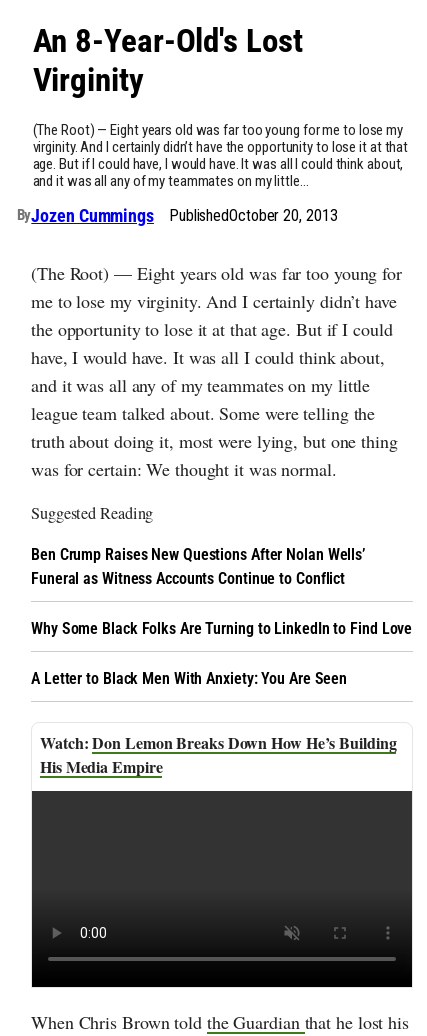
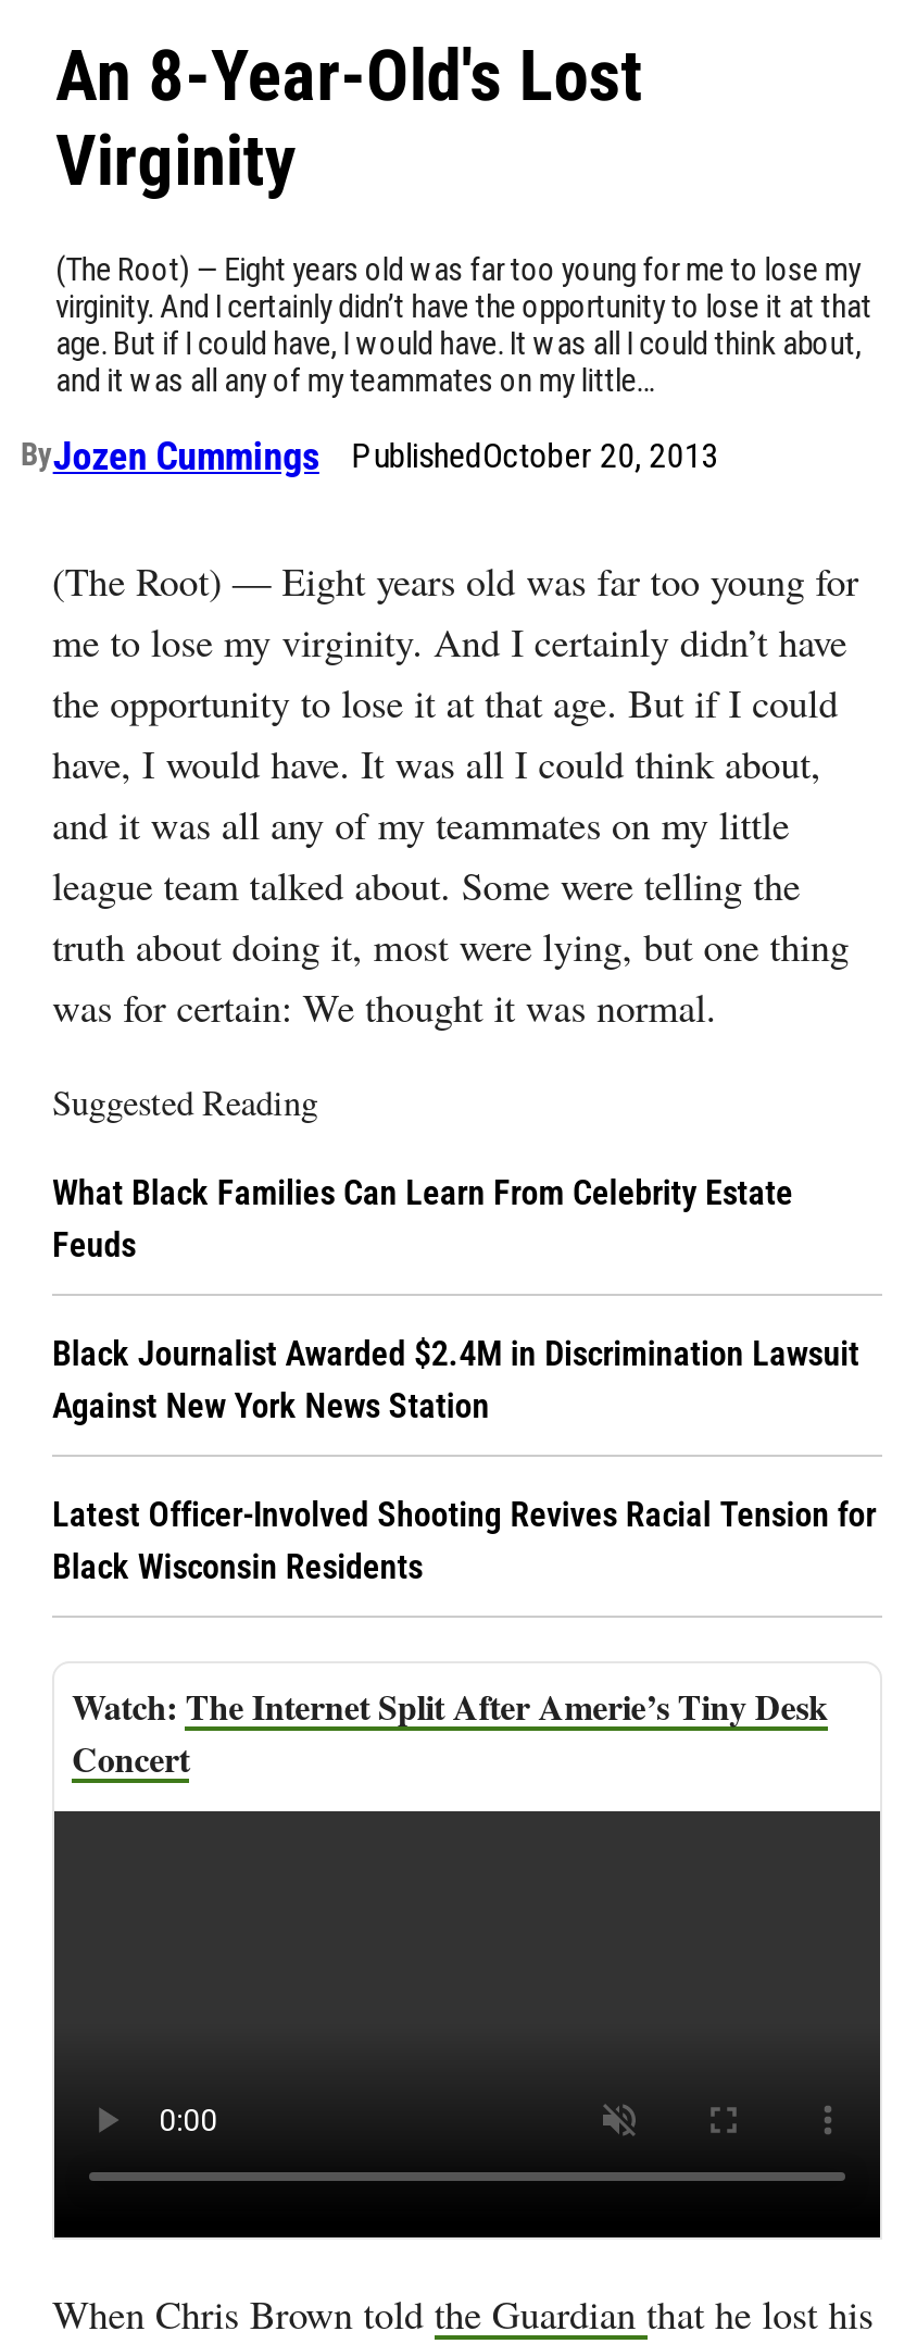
- Ben Crump Raises New Questions After Nolan Wells’
- Funeral as Witness Accounts Continue to Conflict
+ What Black Families Can Learn From Celebrity Estate
+ Feuds

- Why Some Black Folks Are Turning to LinkedIn to Find Love
+ Black Journalist Awarded $2.4M in Discrimination Lawsuit
+ Against New York News Station

- A Letter to Black Men With Anxiety: You Are Seen
+ Latest Officer-Involved Shooting Revives Racial Tension for
+ Black Wisconsin Residents

- Don Lemon Breaks Down How He’s Building
- His Media Empire
+ The Internet Split After Amerie’s Tiny Desk
+ Concert
